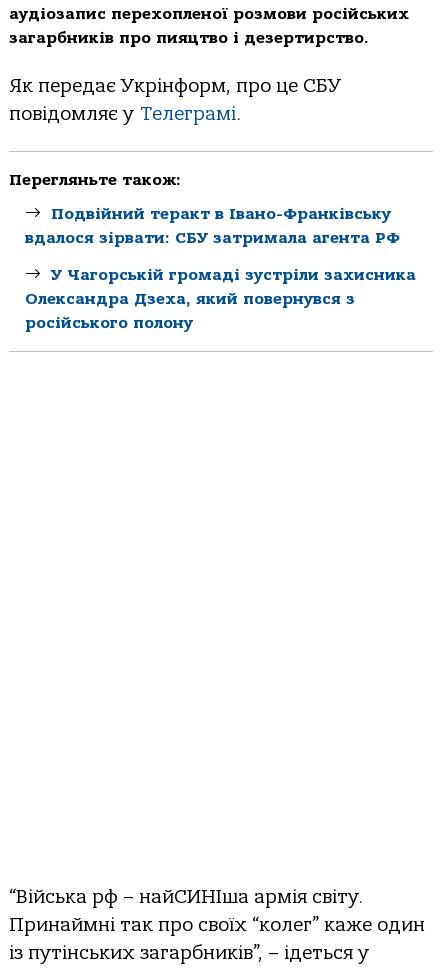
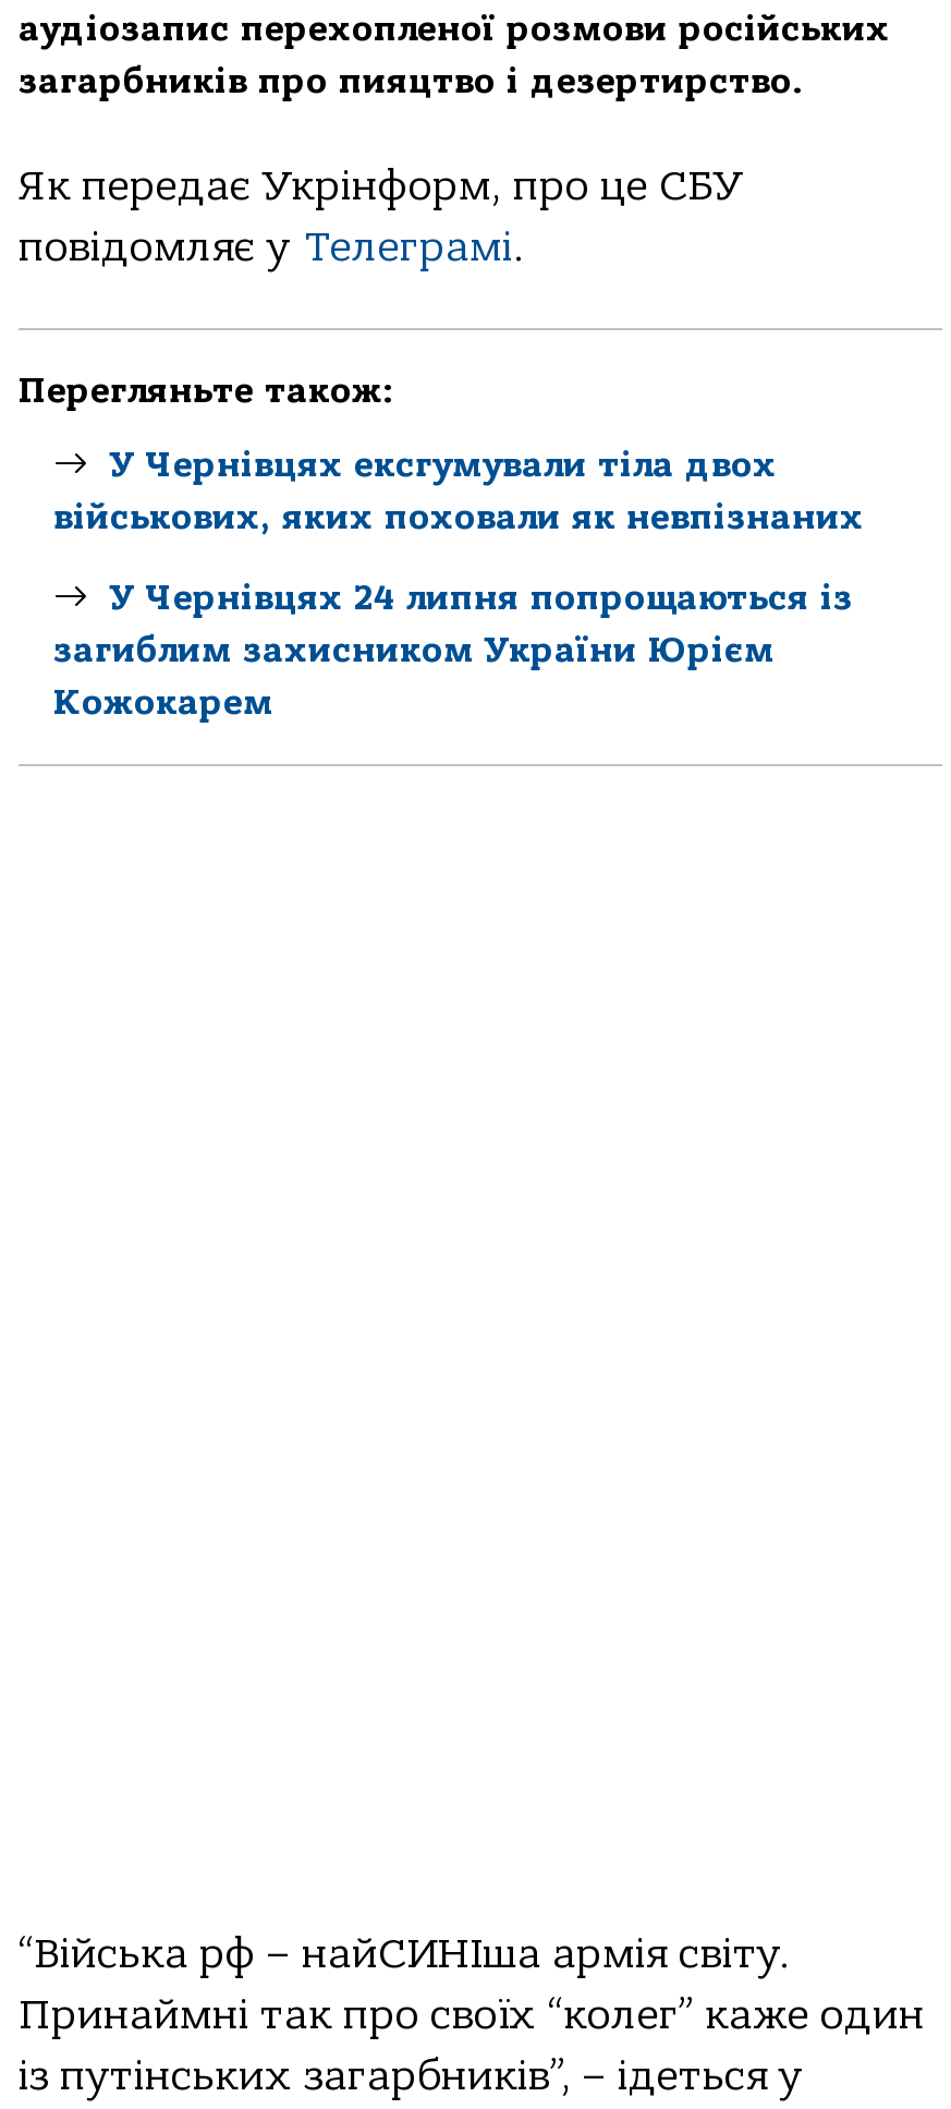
- Подвійний теракт в Івано-Франківську
- вдалося зірвати: СБУ затримала агента РФ
+ У Чернівцях ексгумували тіла двох
+ військових, яких поховали як невпізнаних

- У Чагорській громаді зустріли захисника
- Олександра Дзеха, який повернувся з
- російського полону
+ У Чернівцях 24 липня попрощаються із
+ загиблим захисником України Юрієм
+ Кожокарем
